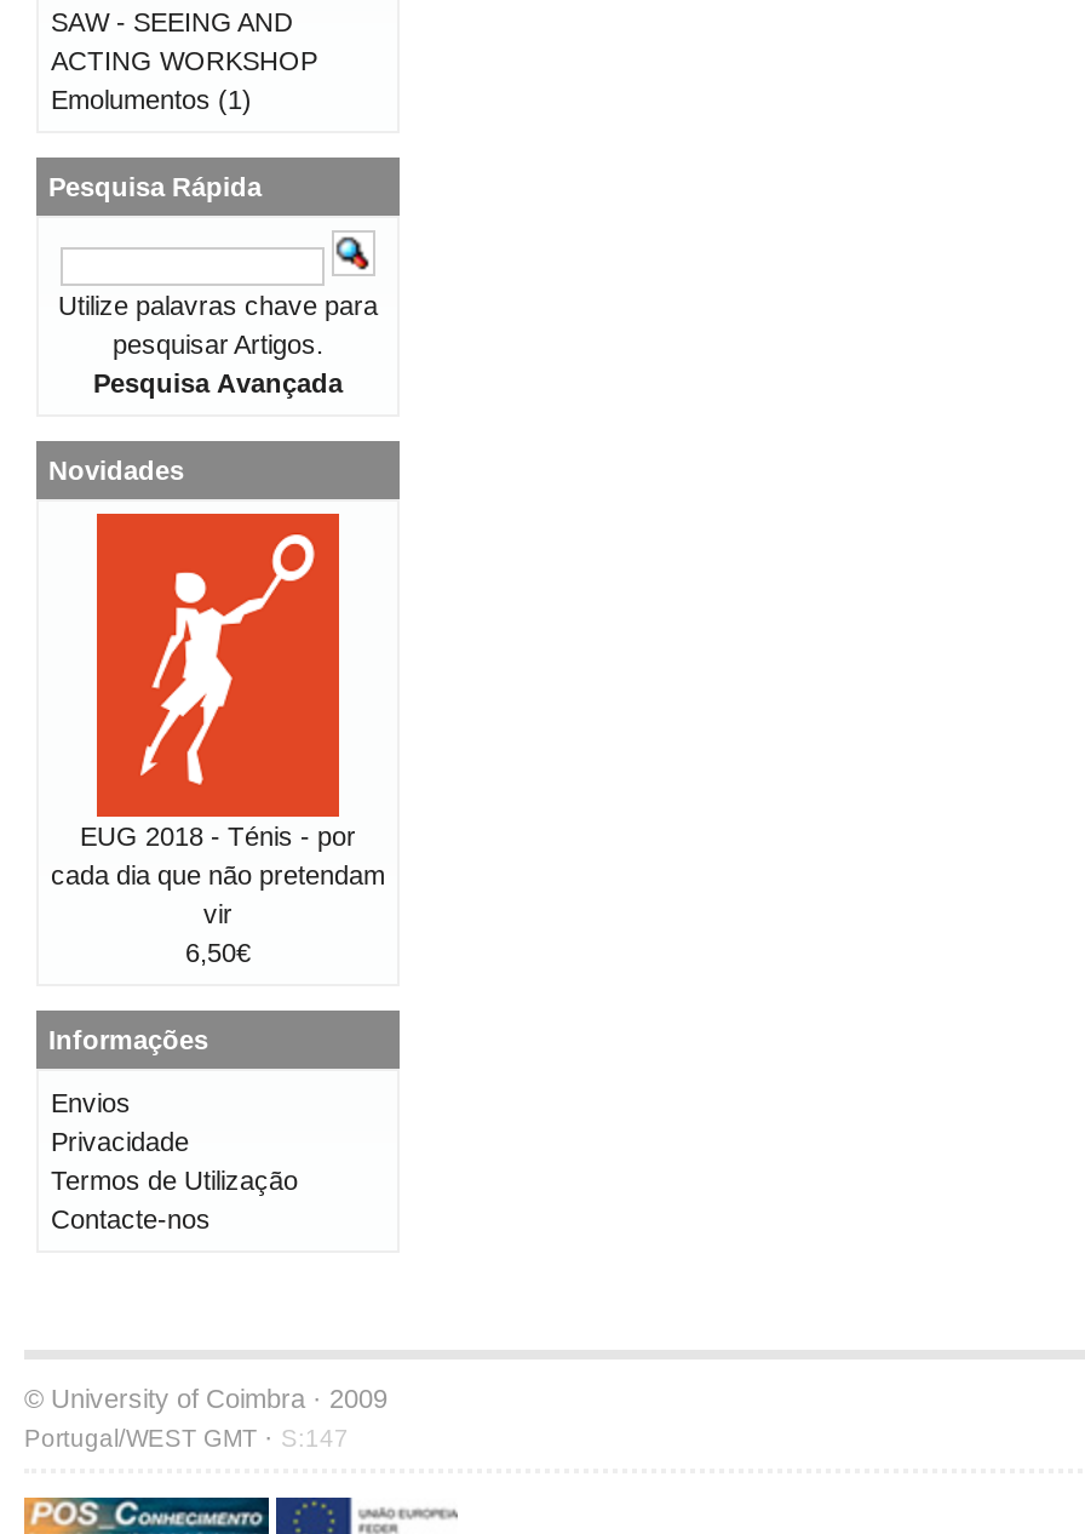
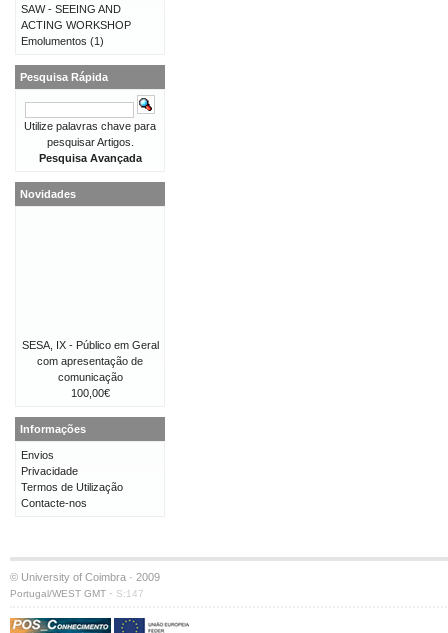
- [image]

- EUG 2018 - Ténis - por
- cada dia que não pretendam
- vir
- 6,50€
+ SESA, IX - Público em Geral
+ com apresentação de
+ comunicação
+ 100,00€
